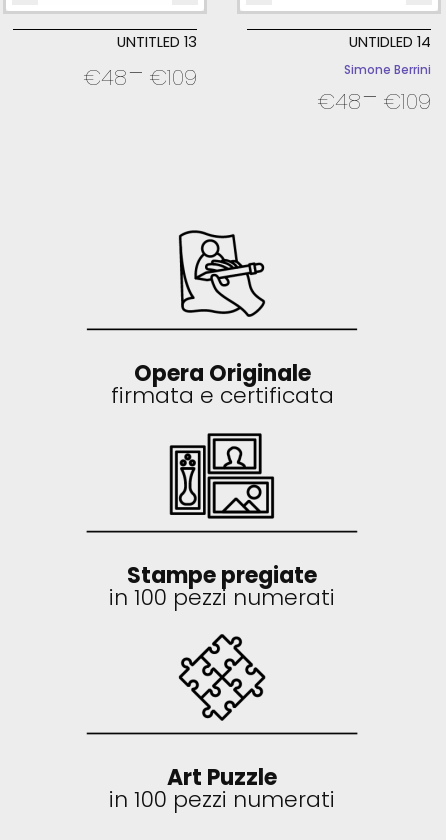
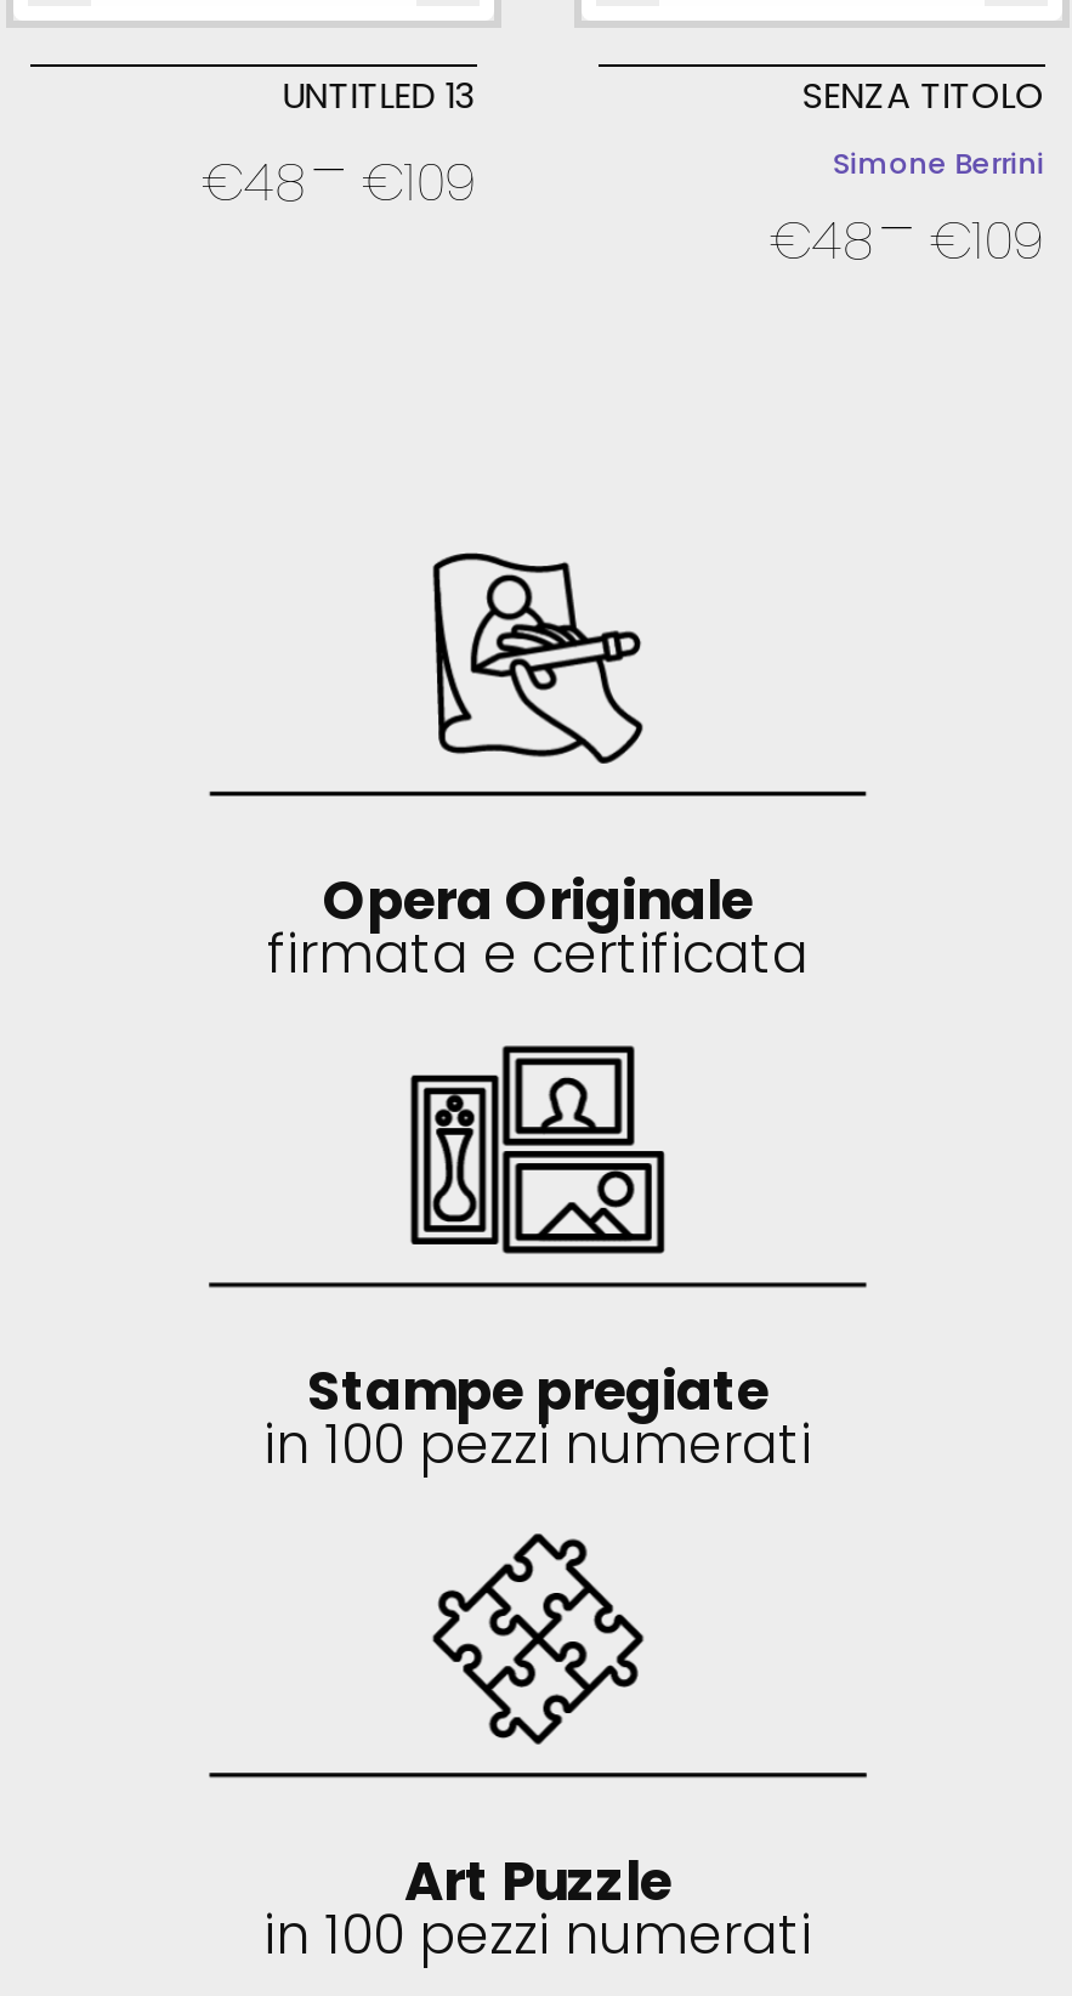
- UNTIDLED 14
+ SENZA TITOLO
